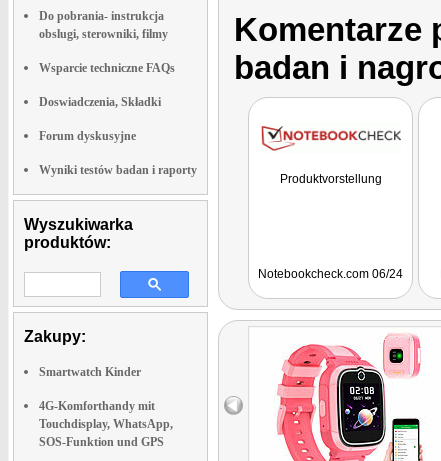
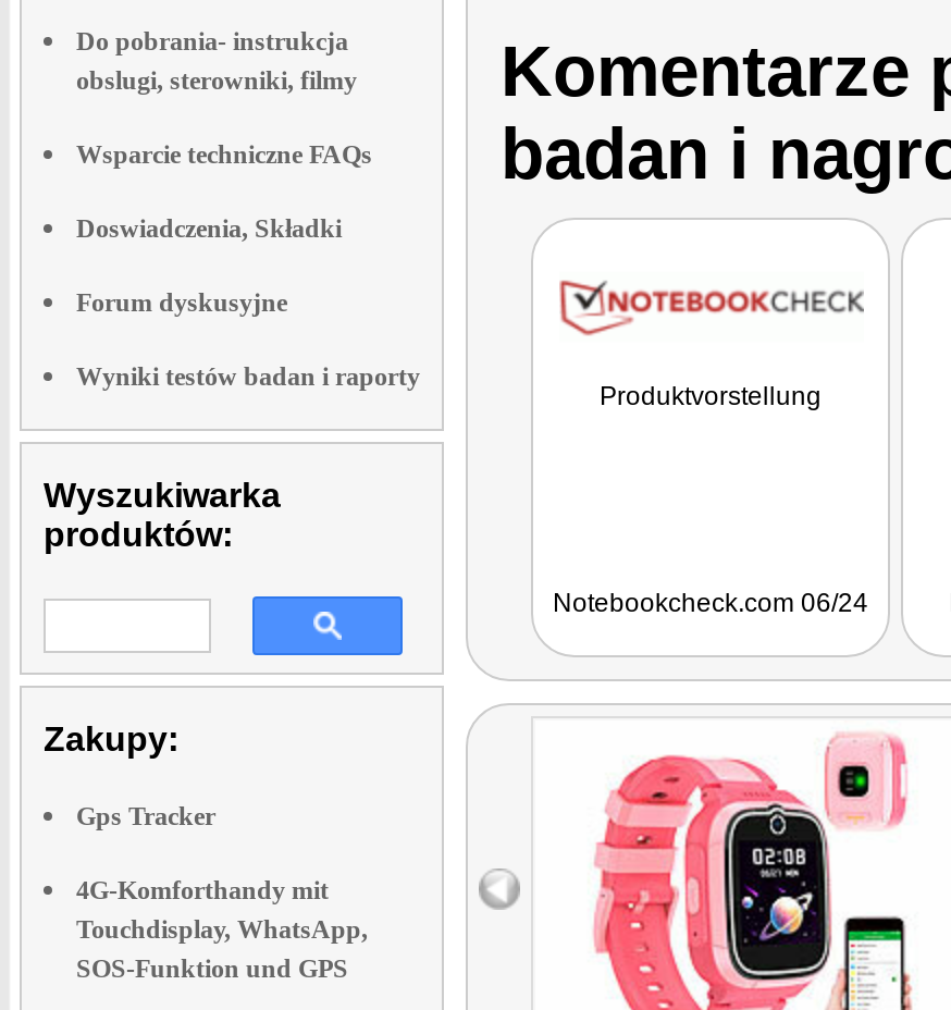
- Smartwatch Kinder
+ Gps Tracker
